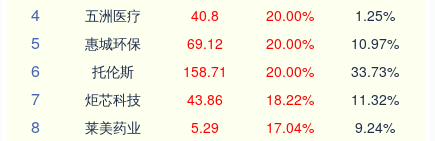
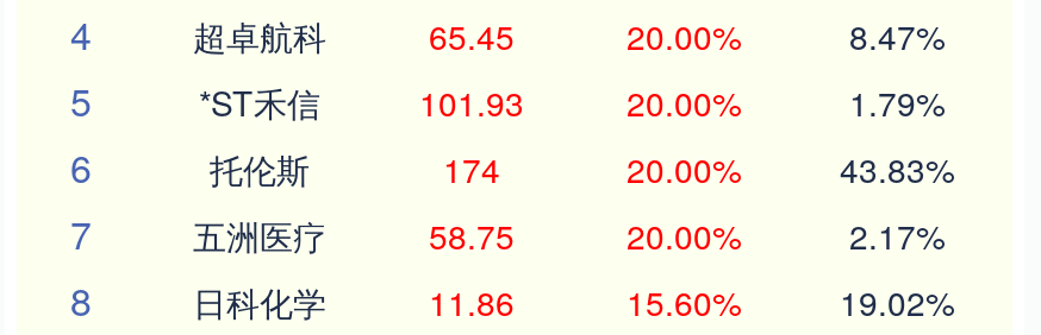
- 五洲医疗
- 40.8
+ 超卓航科
+ 65.45

- 1.25%
+ 8.47%

- 惠城环保
- 69.12
+ *ST禾信
+ 101.93

- 10.97%
+ 1.79%

- 158.71
+ 174

- 33.73%
+ 43.83%

- 炬芯科技
- 43.86
- 18.22%
- 11.32%
+ 五洲医疗
+ 58.75
+ 20.00%
+ 2.17%

- 莱美药业
- 5.29
- 17.04%
- 9.24%
+ 日科化学
+ 11.86
+ 15.60%
+ 19.02%
